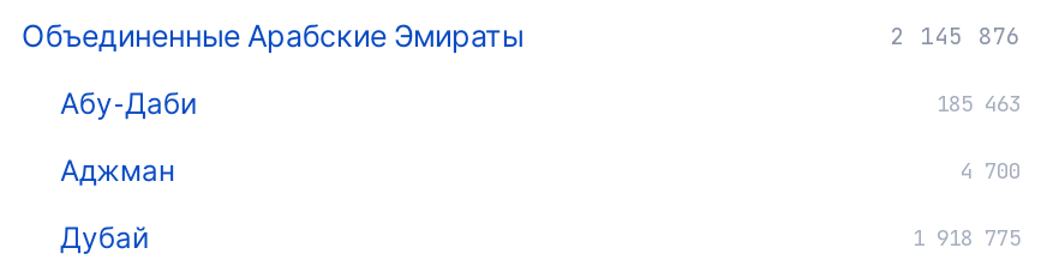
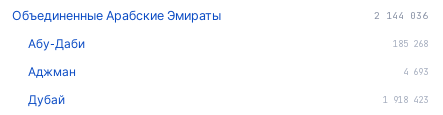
- 2 145 876
+ 2 144 036

- 185 463
+ 185 268

- 4 700
+ 4 693

- 1 918 775
+ 1 918 423
